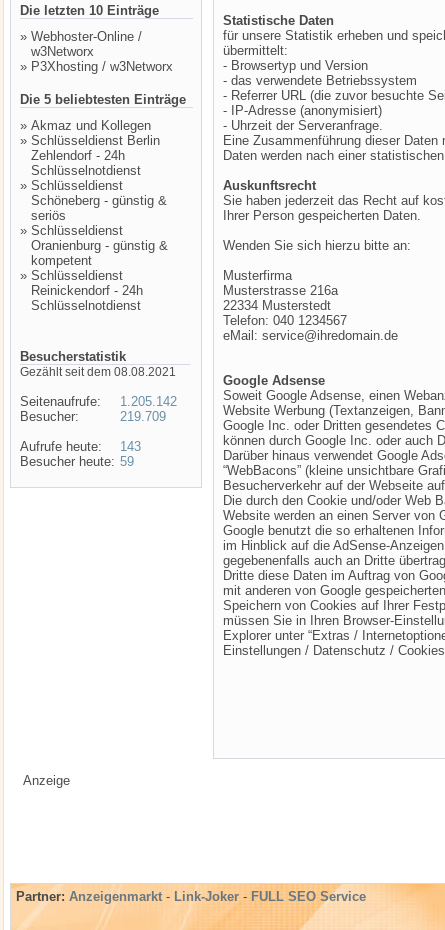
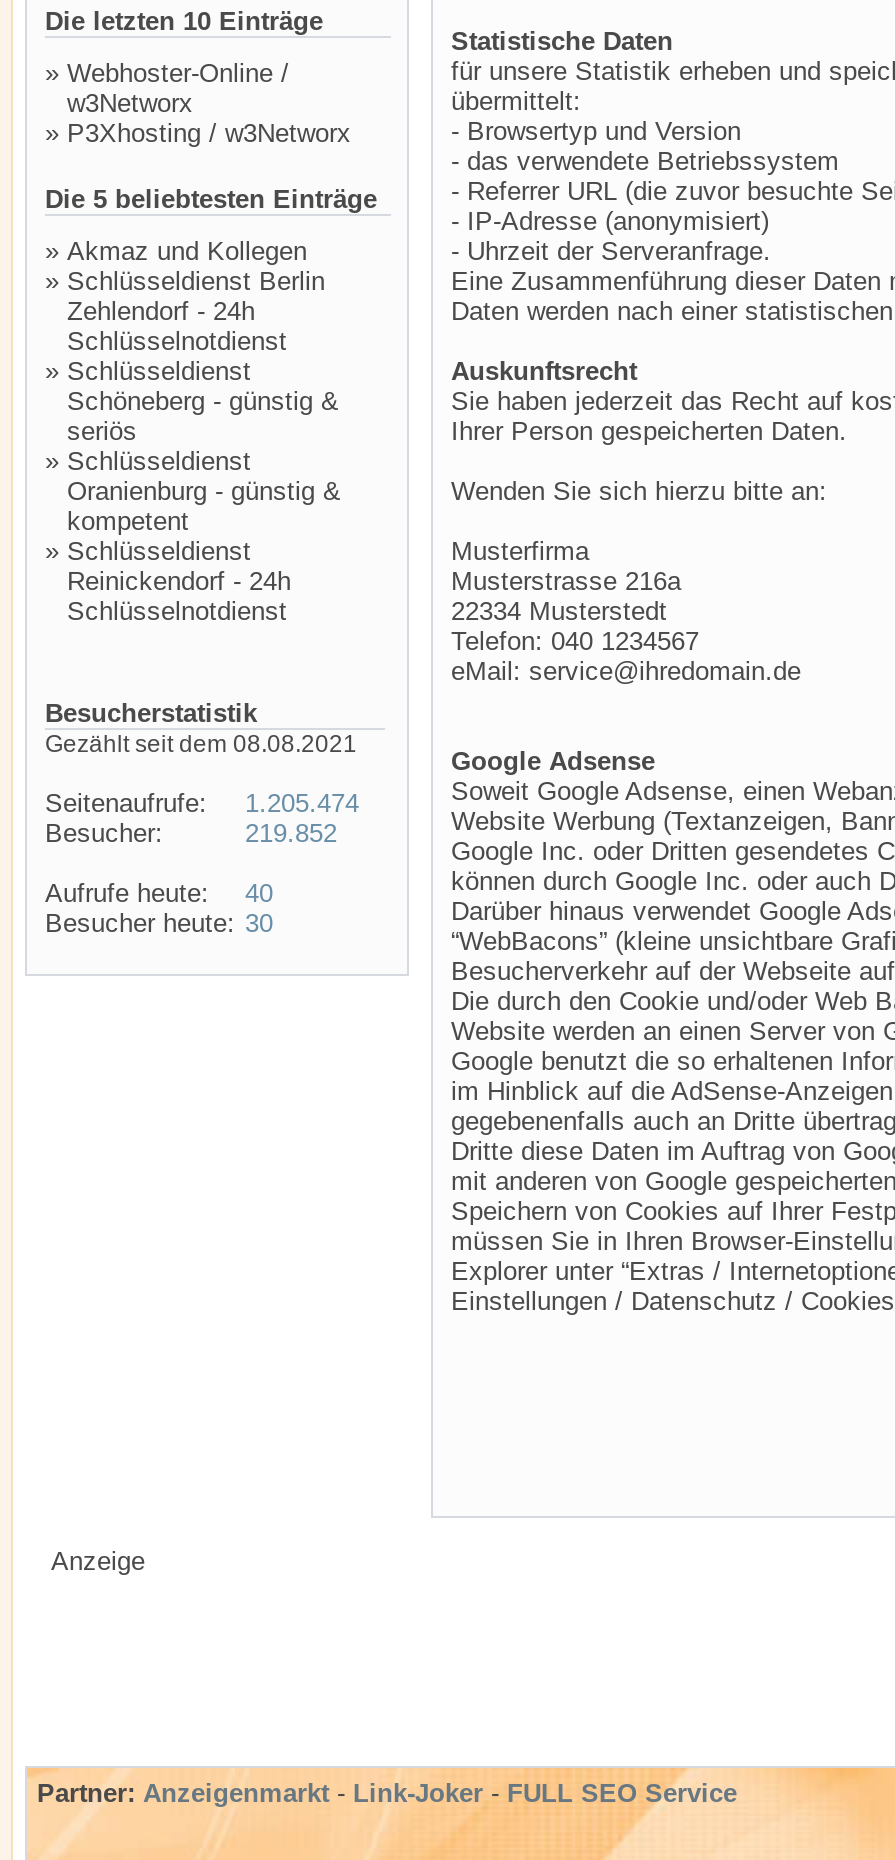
- Seitenaufrufe: 1.205.142
+ Seitenaufrufe: 1.205.474

- 219.709
+ 219.852

- Aufrufe heute: 143
+ Aufrufe heute: 40

- Besucher heute: 59
+ Besucher heute: 30
